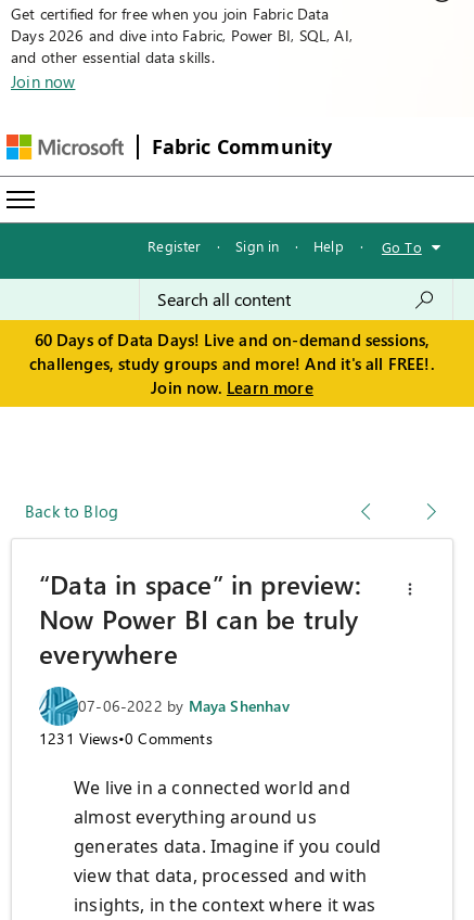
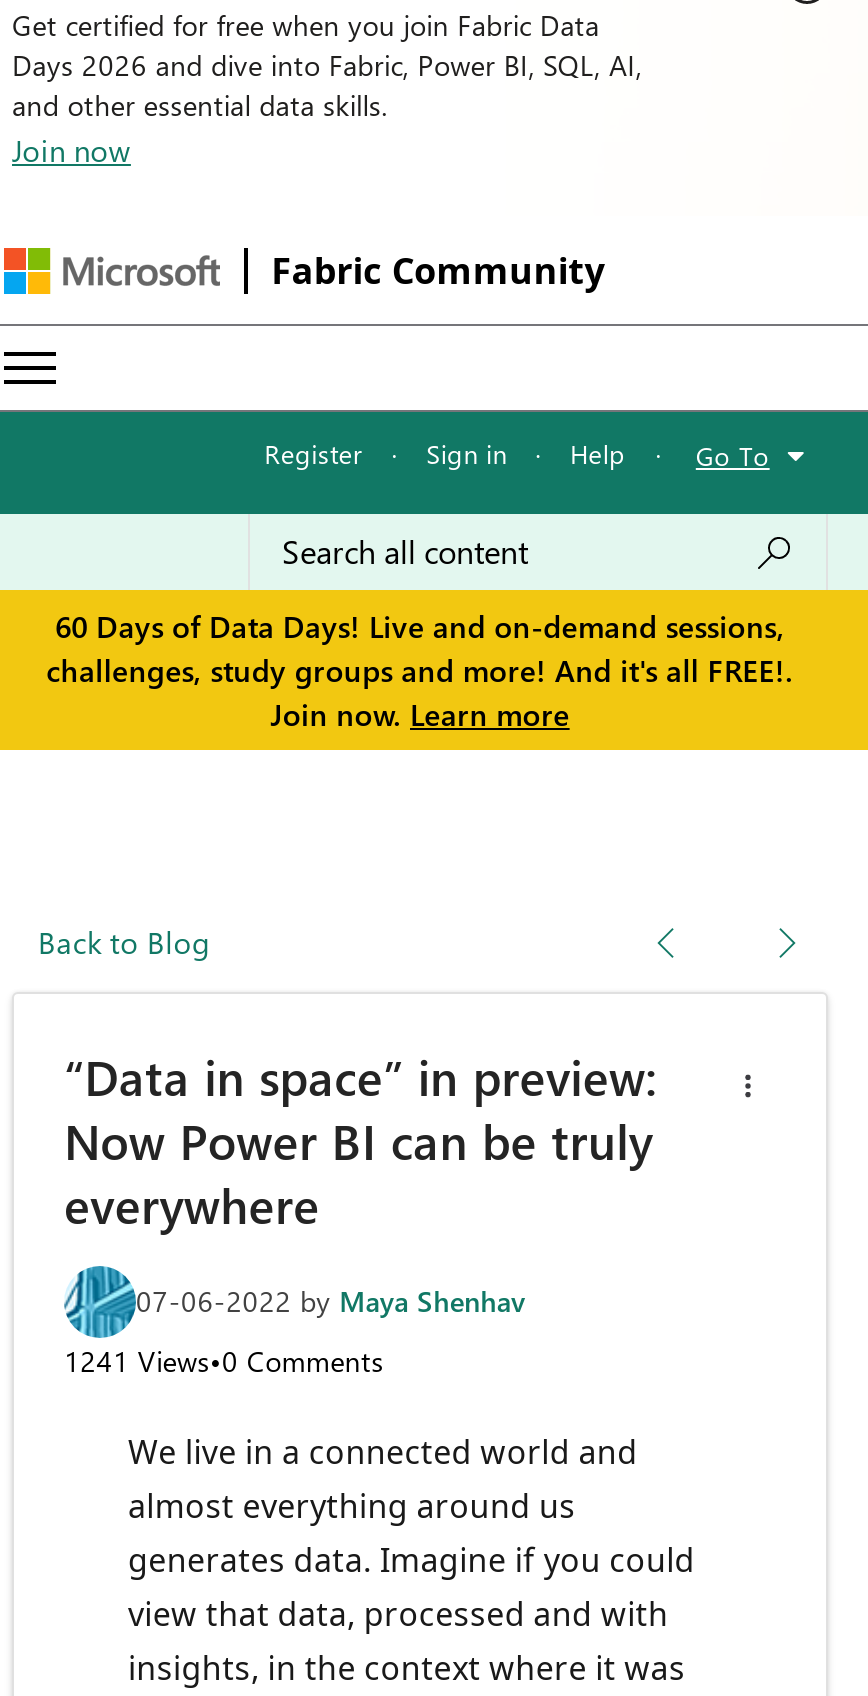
- 1231 Views•0 Comments
+ 1241 Views•0 Comments
